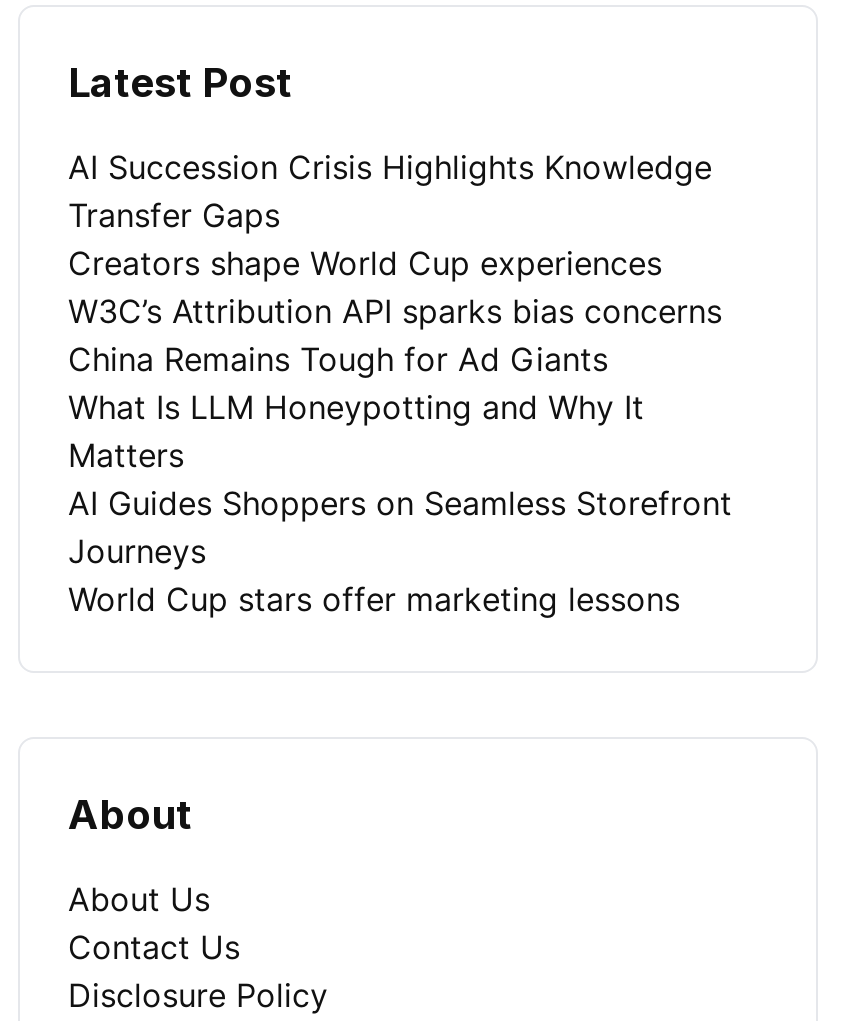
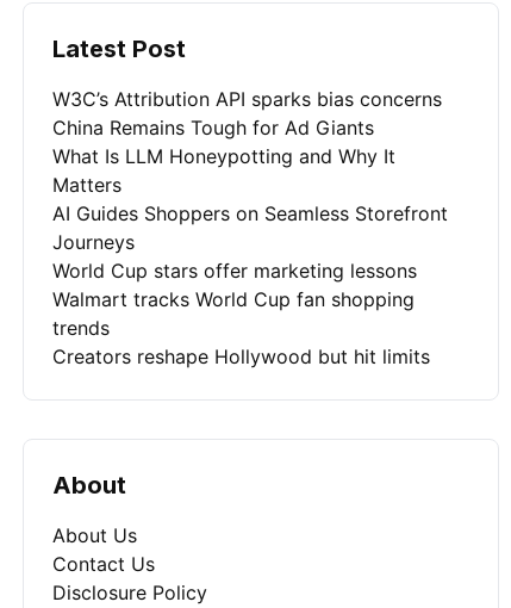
- AI Succession Crisis Highlights Knowledge
- Transfer Gaps
- Creators shape World Cup experiences

moved up: W3C’s Attribution API sparks bias concerns | China Remains Tough for Ad Giants | What Is LLM Honeypotting and Why It | Matters | AI Guides Shoppers on Seamless Storefront | Journeys | World Cup stars offer marketing lessons

+ Walmart tracks World Cup fan shopping
+ trends
+ Creators reshape Hollywood but hit limits
